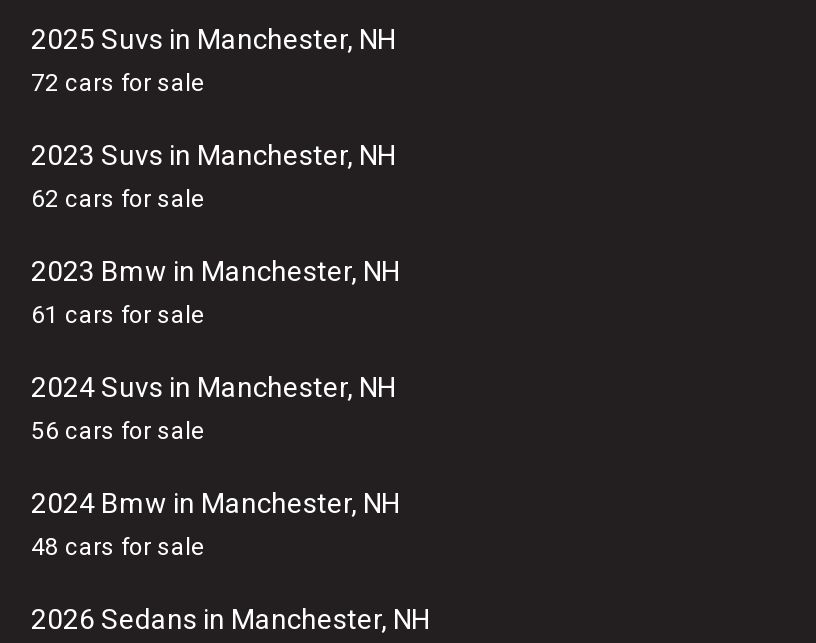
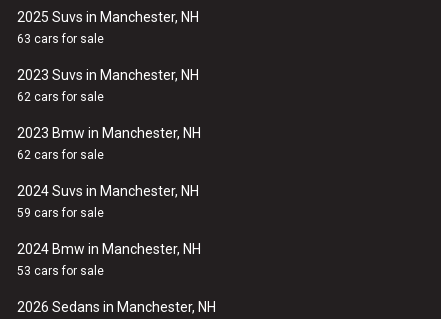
- 72 cars for sale
+ 63 cars for sale

- 61 cars for sale
+ 62 cars for sale

- 56 cars for sale
+ 59 cars for sale

- 48 cars for sale
+ 53 cars for sale
